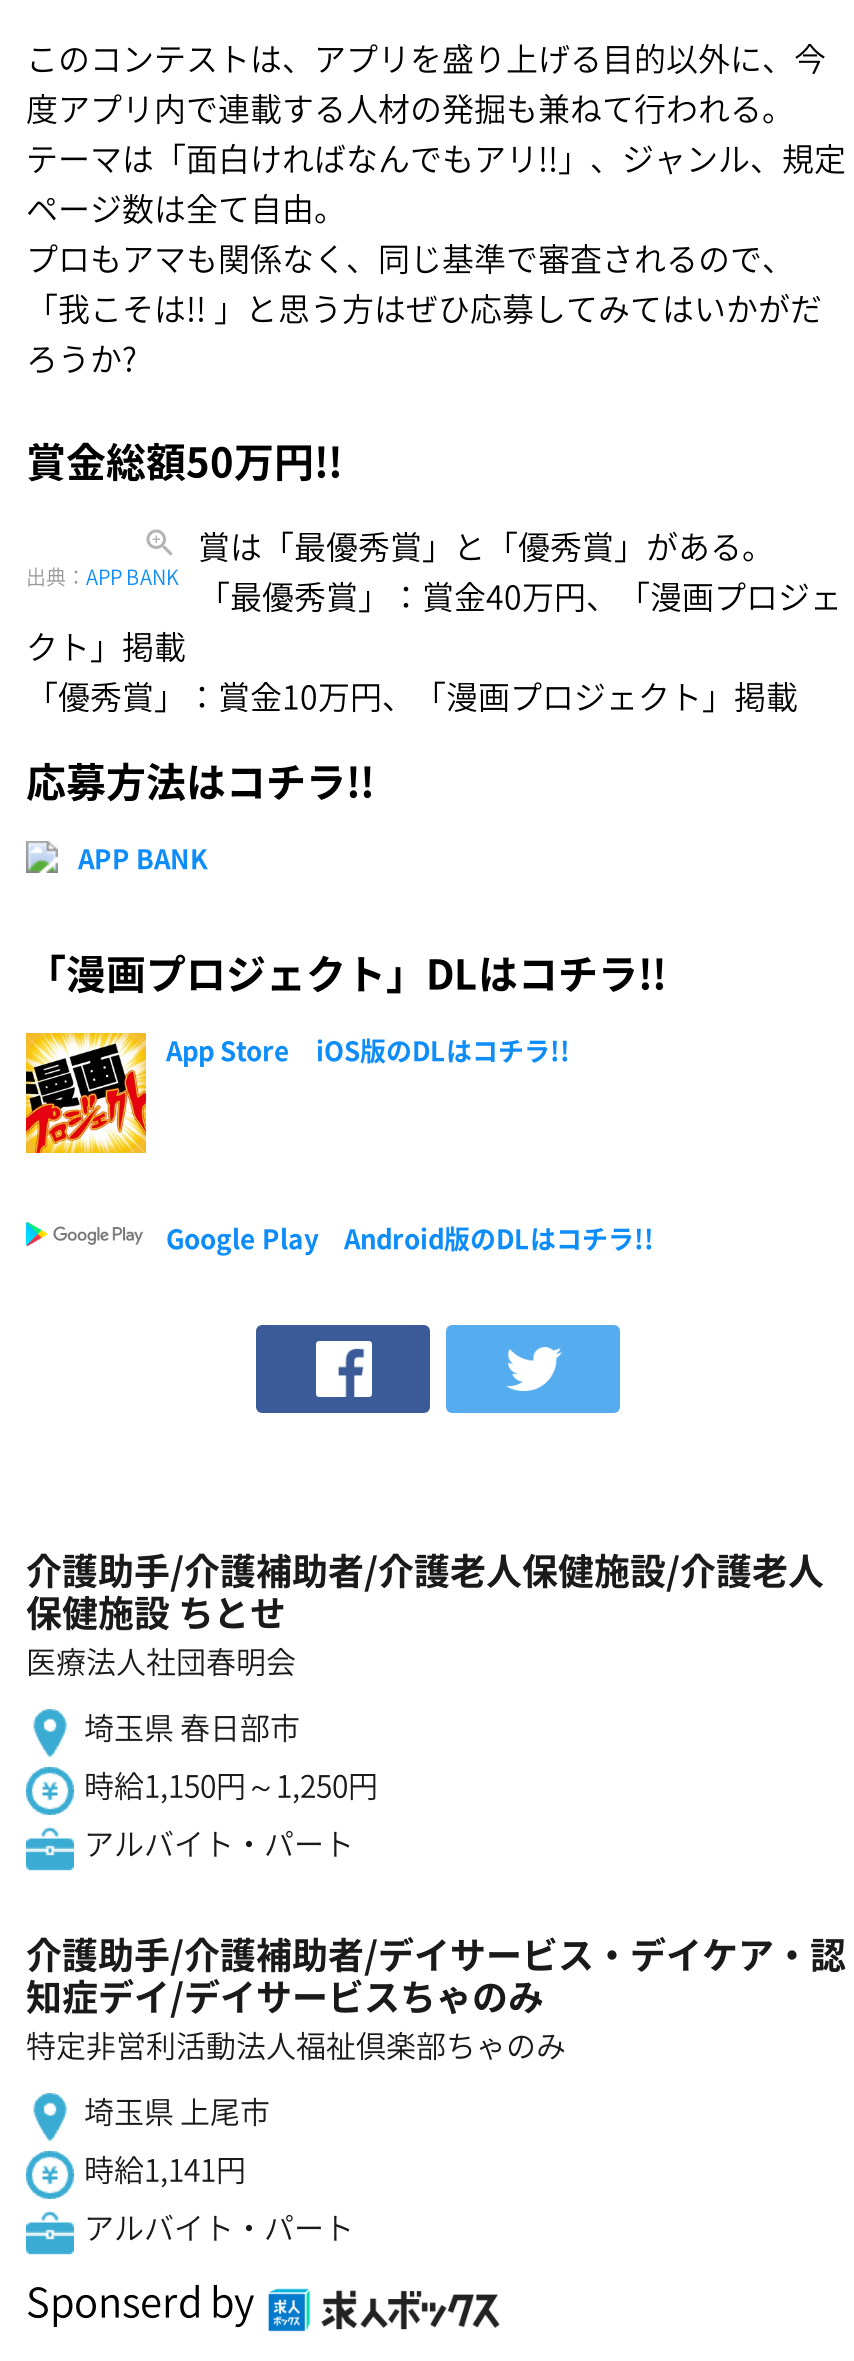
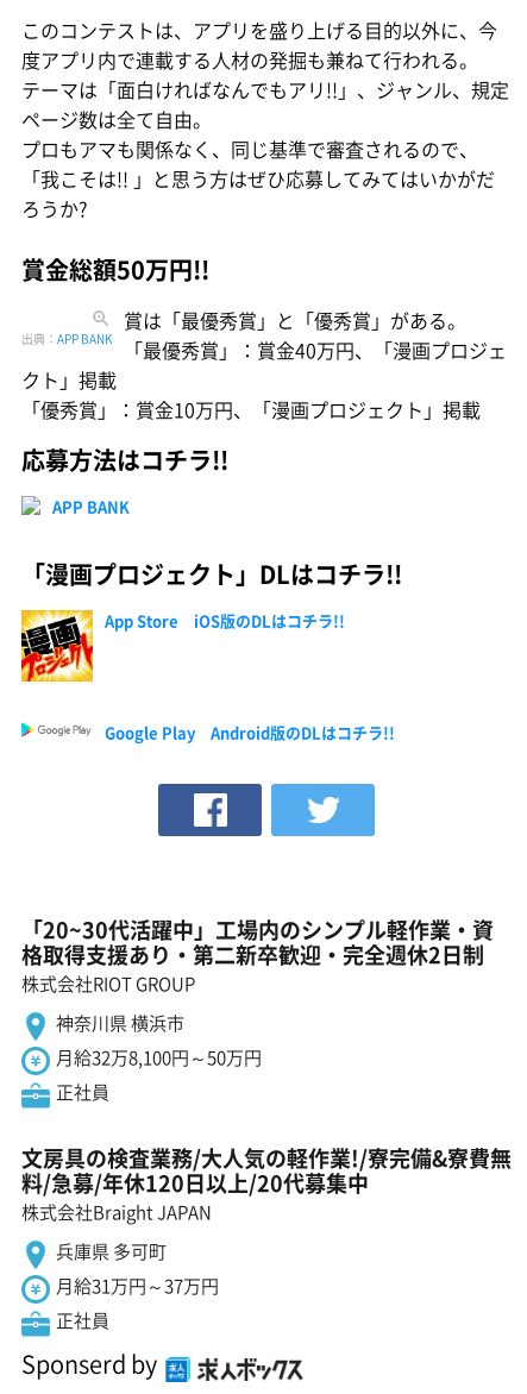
- 介護助手/介護補助者/介護老人保健施設/介護老人
- 保健施設 ちとせ
- 医療法人社団春明会
+ 「20~30代活躍中」工場内のシンプル軽作業・資
+ 格取得支援あり・第二新卒歓迎・完全週休2日制
+ 株式会社RIOT GROUP

- 埼玉県 春日部市
- 時給1,150円～1,250円
- アルバイト・パート
+ 神奈川県 横浜市
+ 月給32万8,100円～50万円
+ 正社員

- 介護助手/介護補助者/デイサービス・デイケア・認
- 知症デイ/デイサービスちゃのみ
- 特定非営利活動法人福祉倶楽部ちゃのみ
+ 文房具の検査業務/大人気の軽作業!/寮完備&寮費無
+ 料/急募/年休120日以上/20代募集中
+ 株式会社Braight JAPAN

- 埼玉県 上尾市
- 時給1,141円
- アルバイト・パート
+ 兵庫県 多可町
+ 月給31万円～37万円
+ 正社員
